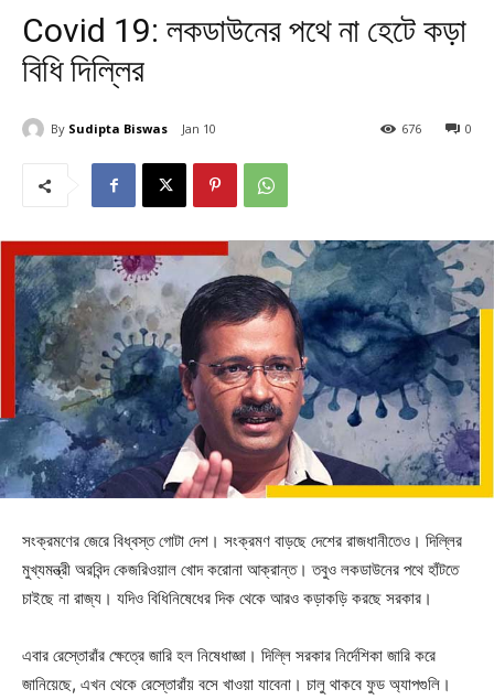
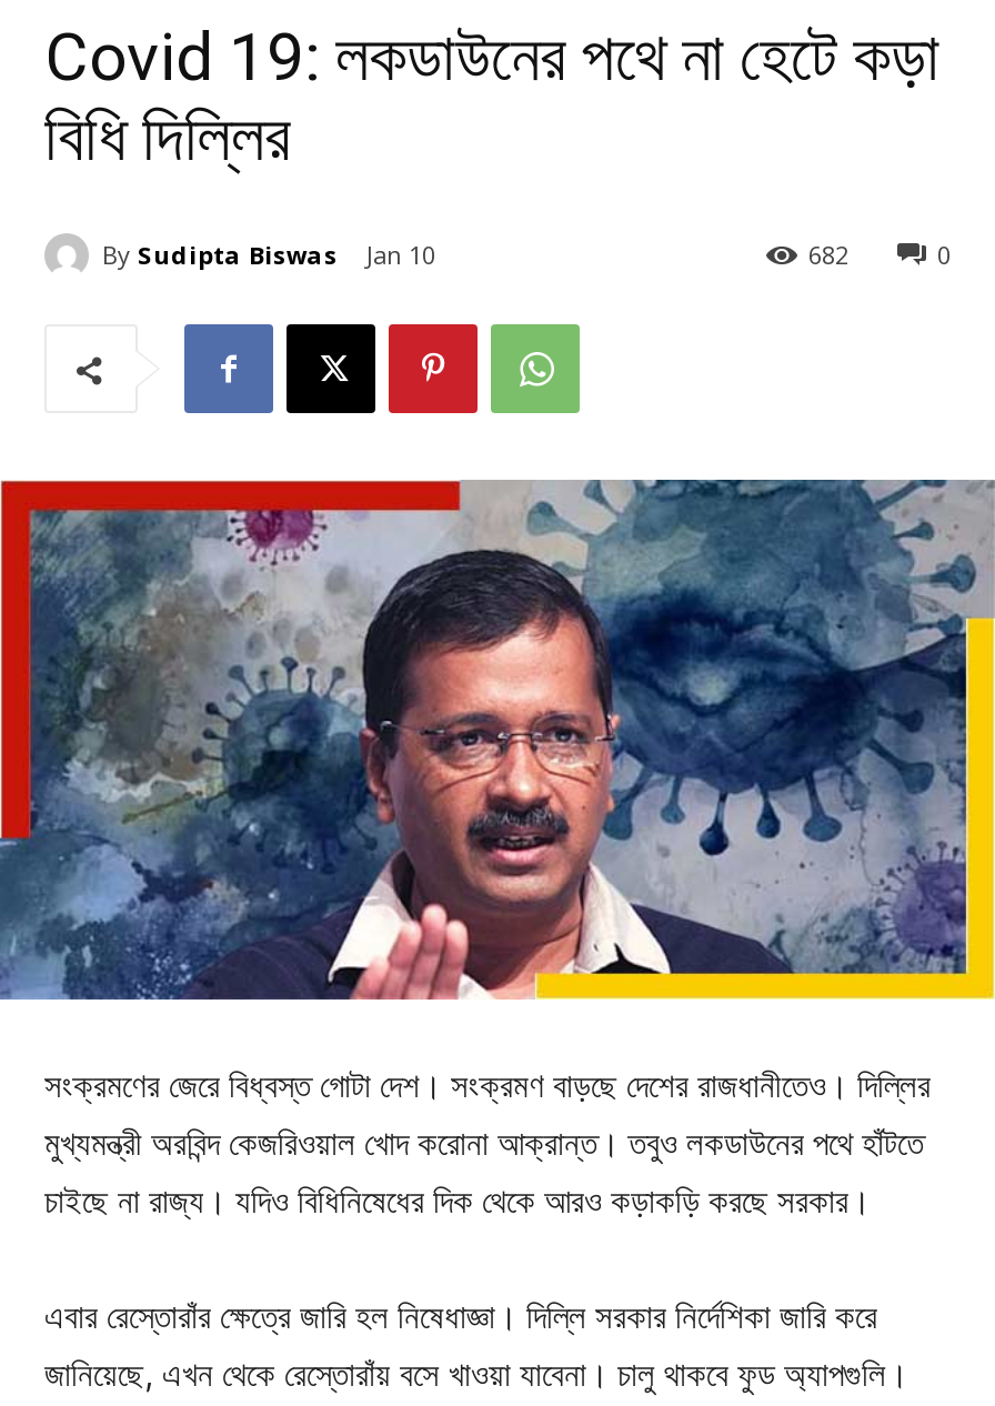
- 676
+ 682
